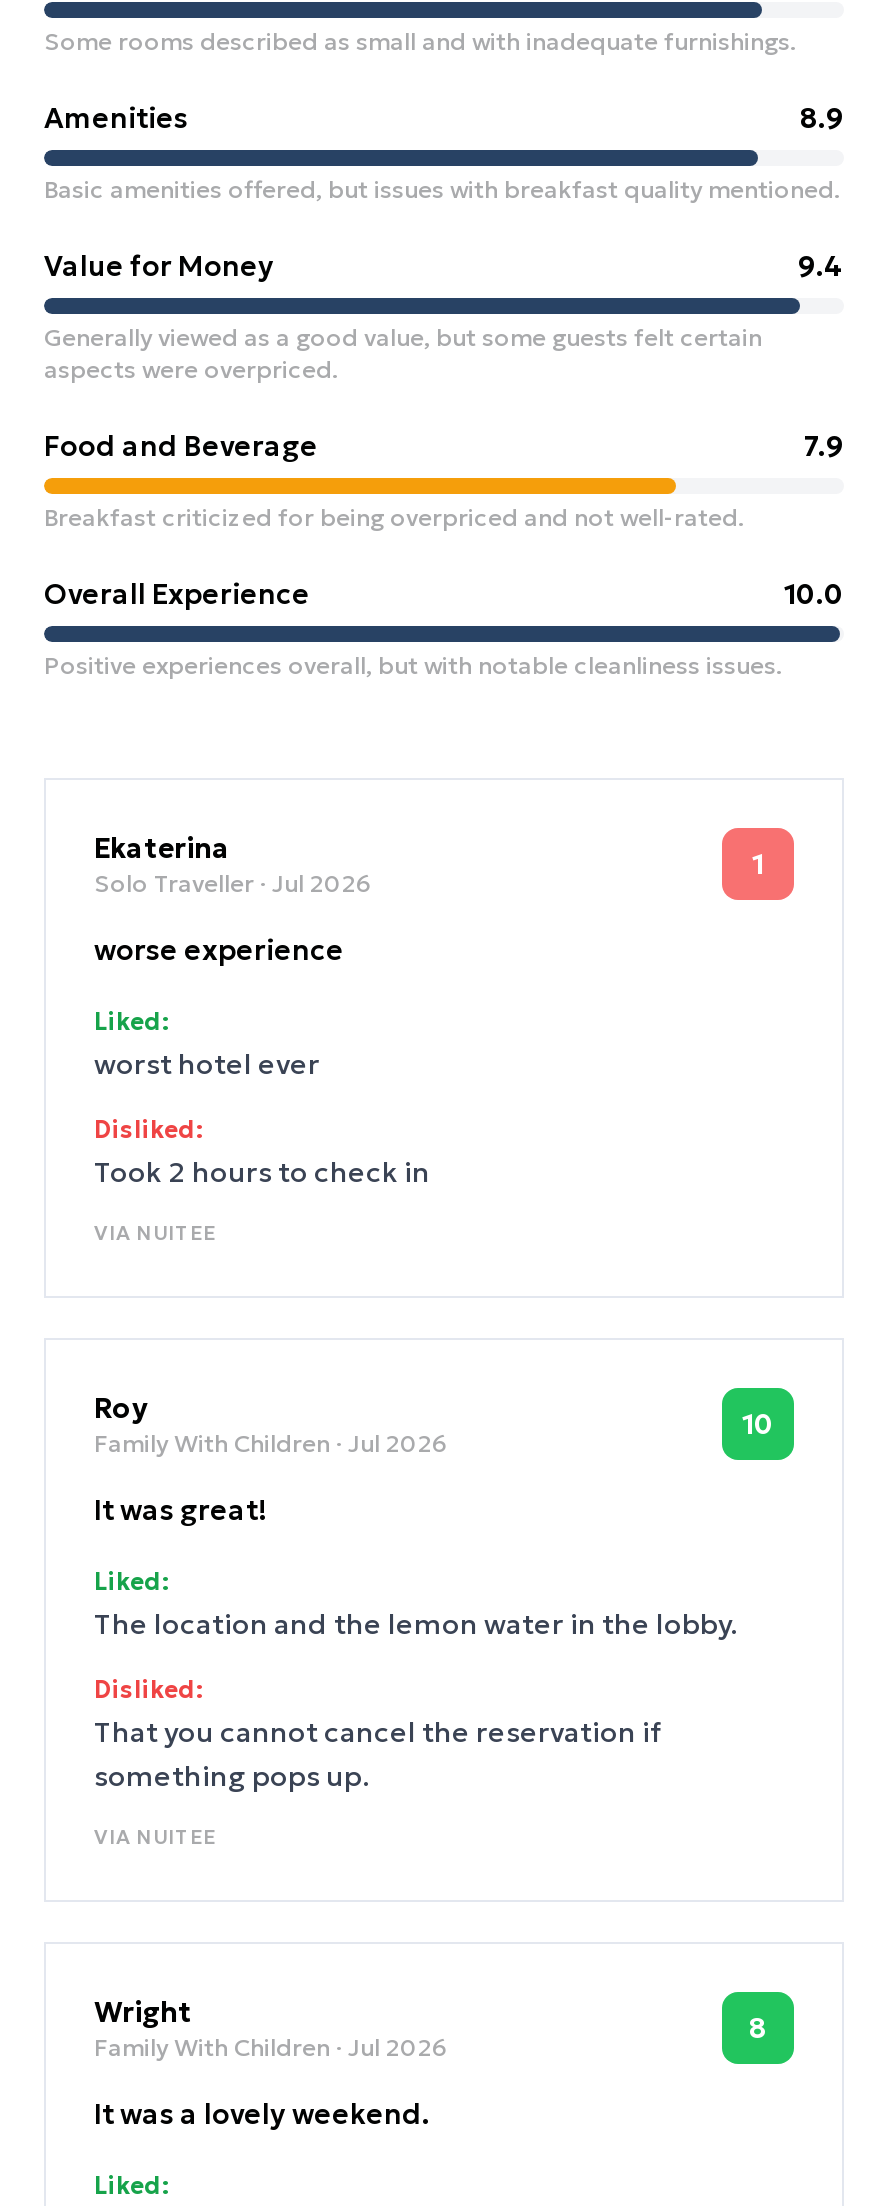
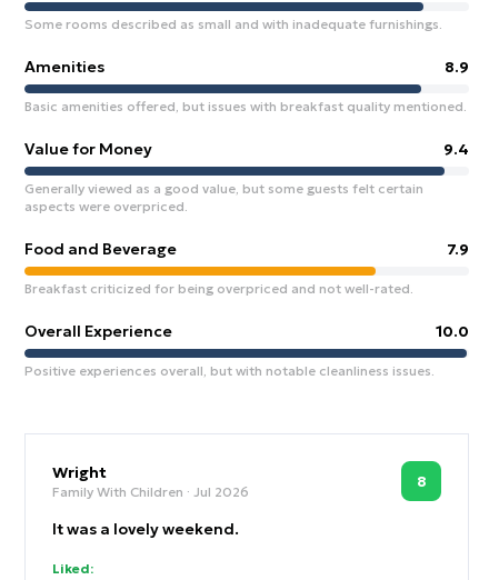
- Ekaterina
- Solo Traveller · Jul 2026

- 1
- worse experience
- Liked:
- worst hotel ever
- Disliked:
- Took 2 hours to check in
- VIA NUITEE

- Roy
- Family With Children · Jul 2026

- 10
- It was great!
- Liked:
- The location and the lemon water in the lobby.
- Disliked:
- That you cannot cancel the reservation if
- something pops up.
- VIA NUITEE
